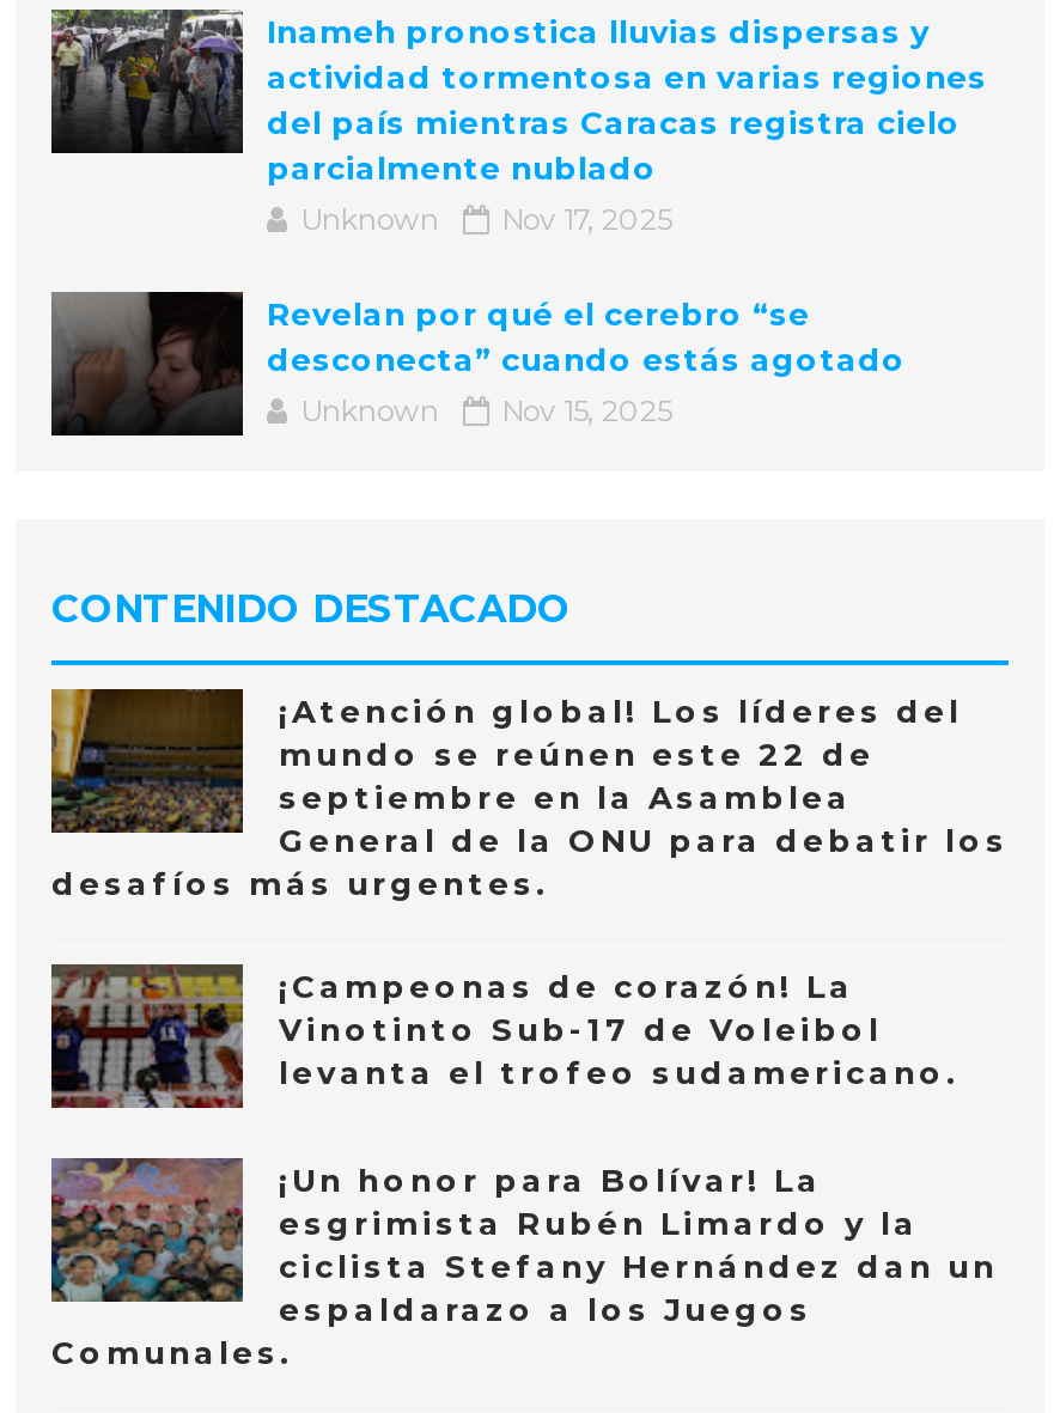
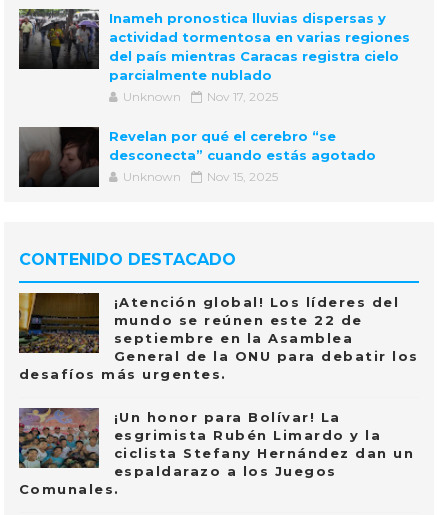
- [image]
- ¡Campeonas de corazón! La
- Vinotinto Sub-17 de Voleibol
- levanta el trofeo sudamericano.
